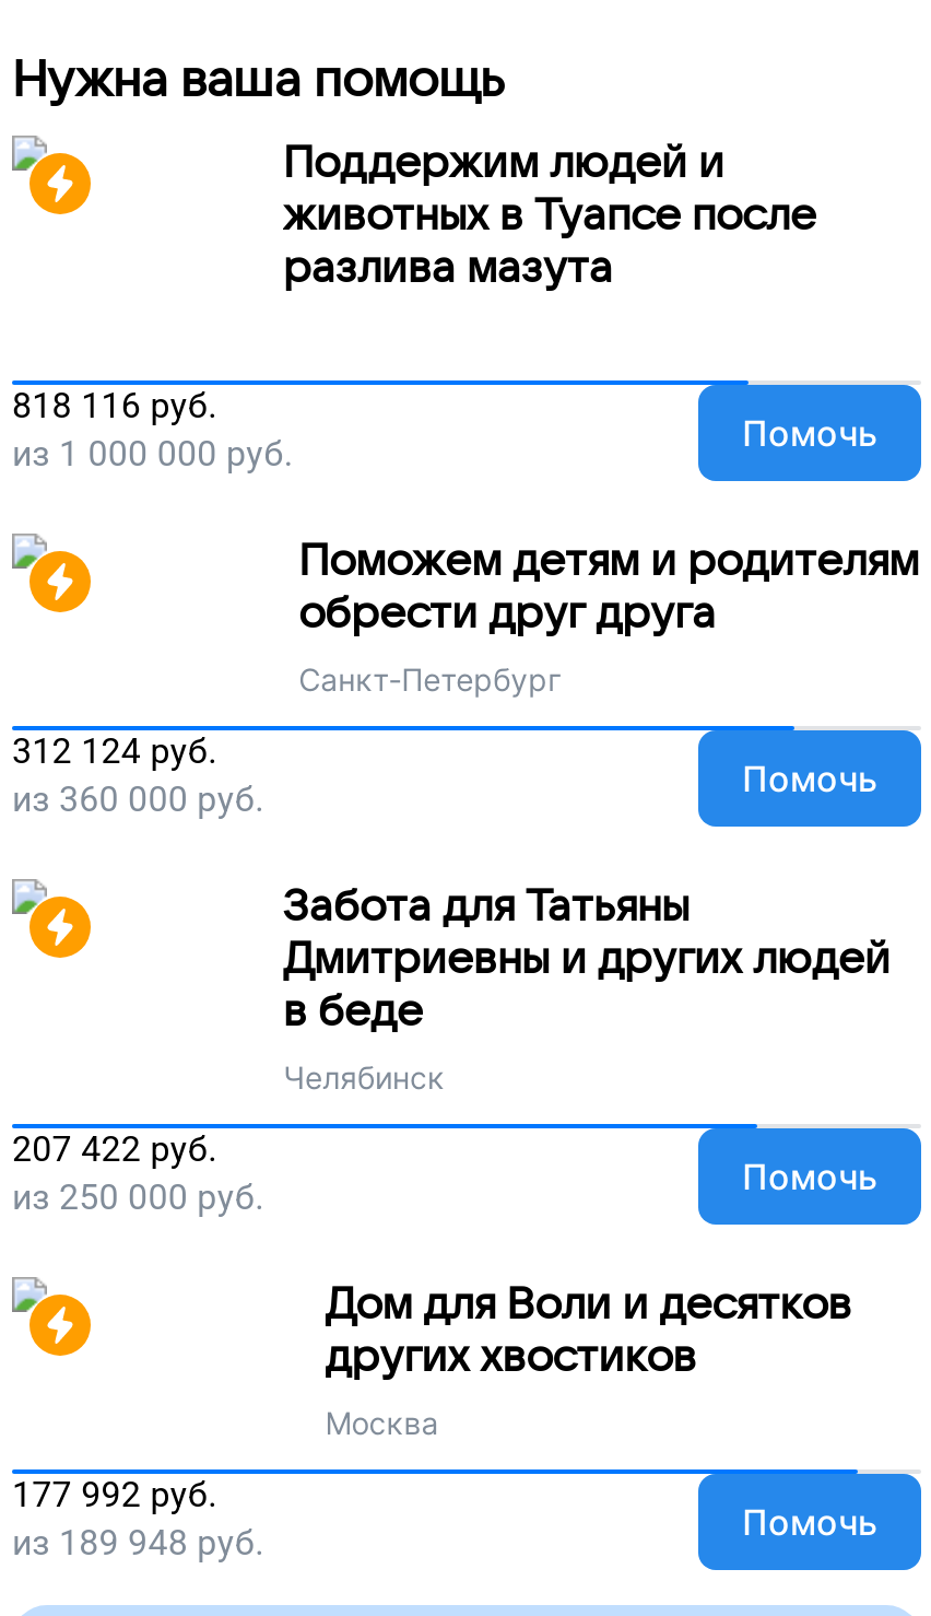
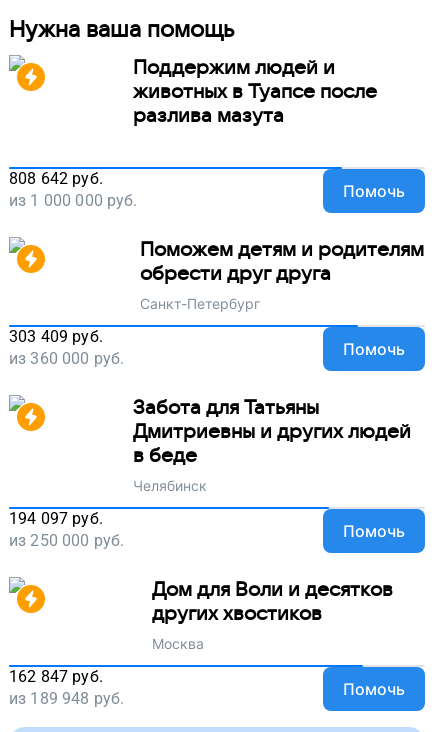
- 818 116 руб.
+ 808 642 руб.

- 312 124 руб.
+ 303 409 руб.

- 207 422 руб.
+ 194 097 руб.

- 177 992 руб.
+ 162 847 руб.
